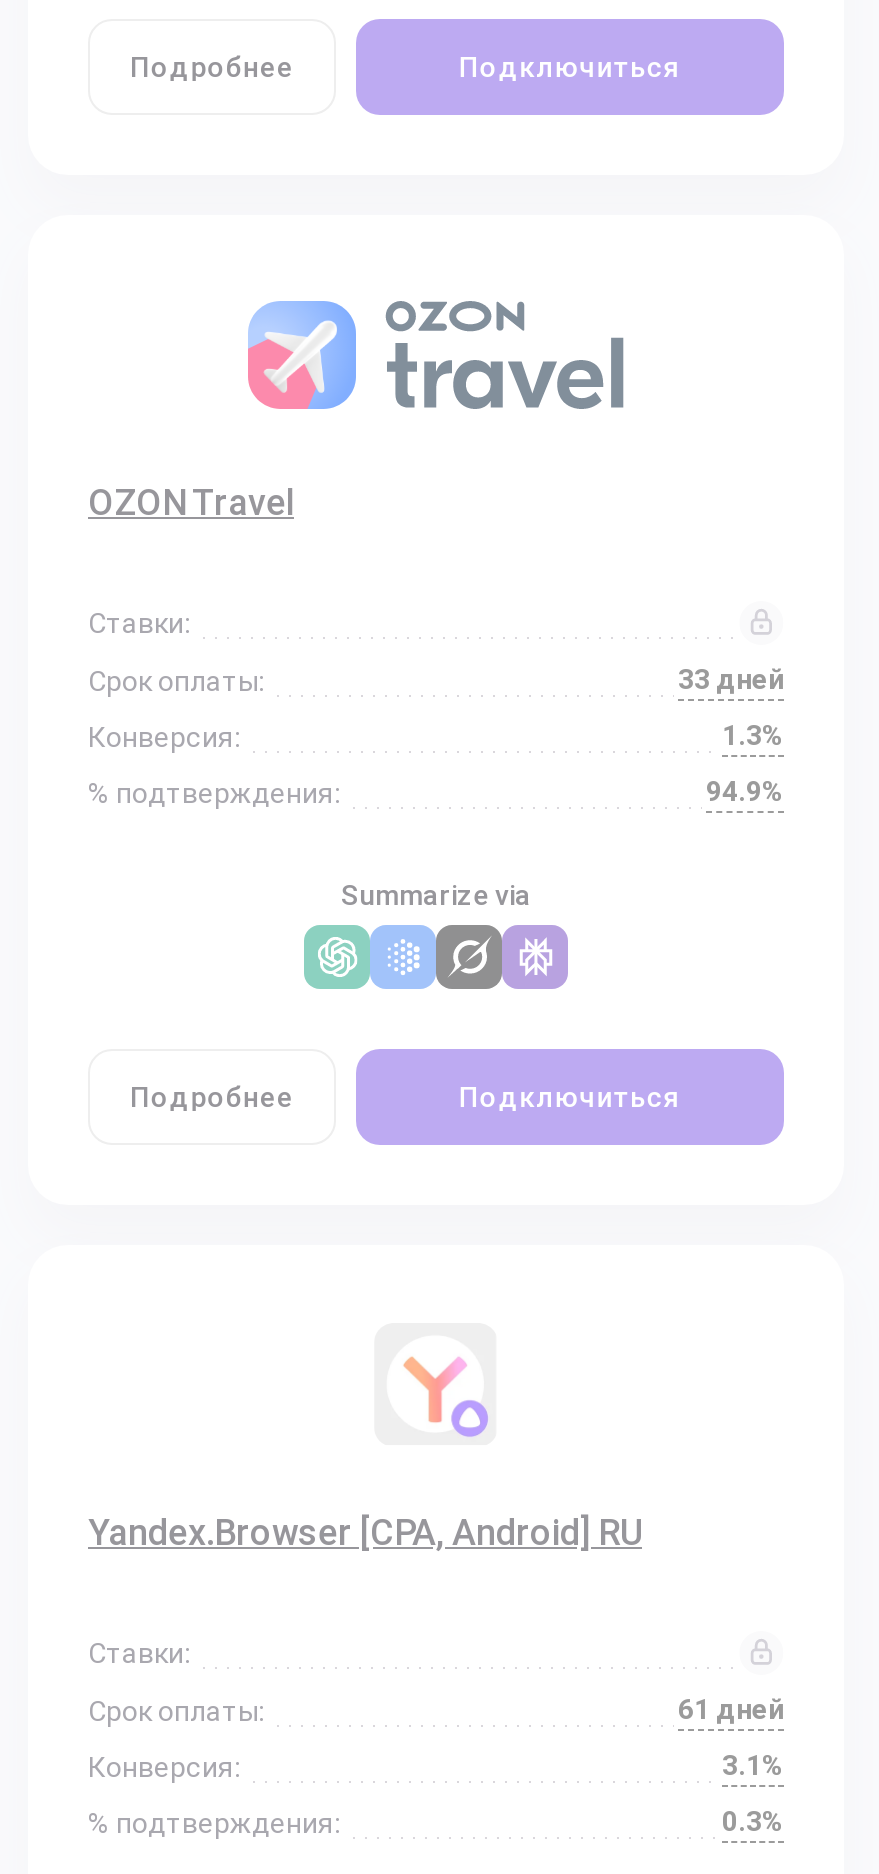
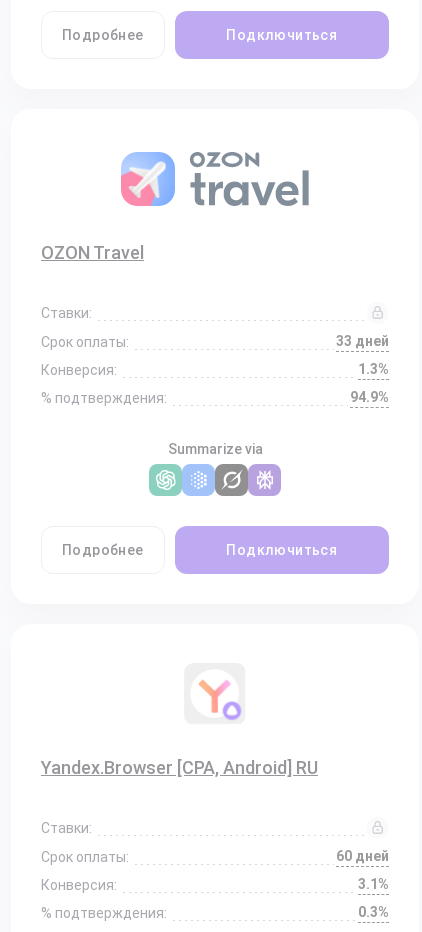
- 61 дней
+ 60 дней
